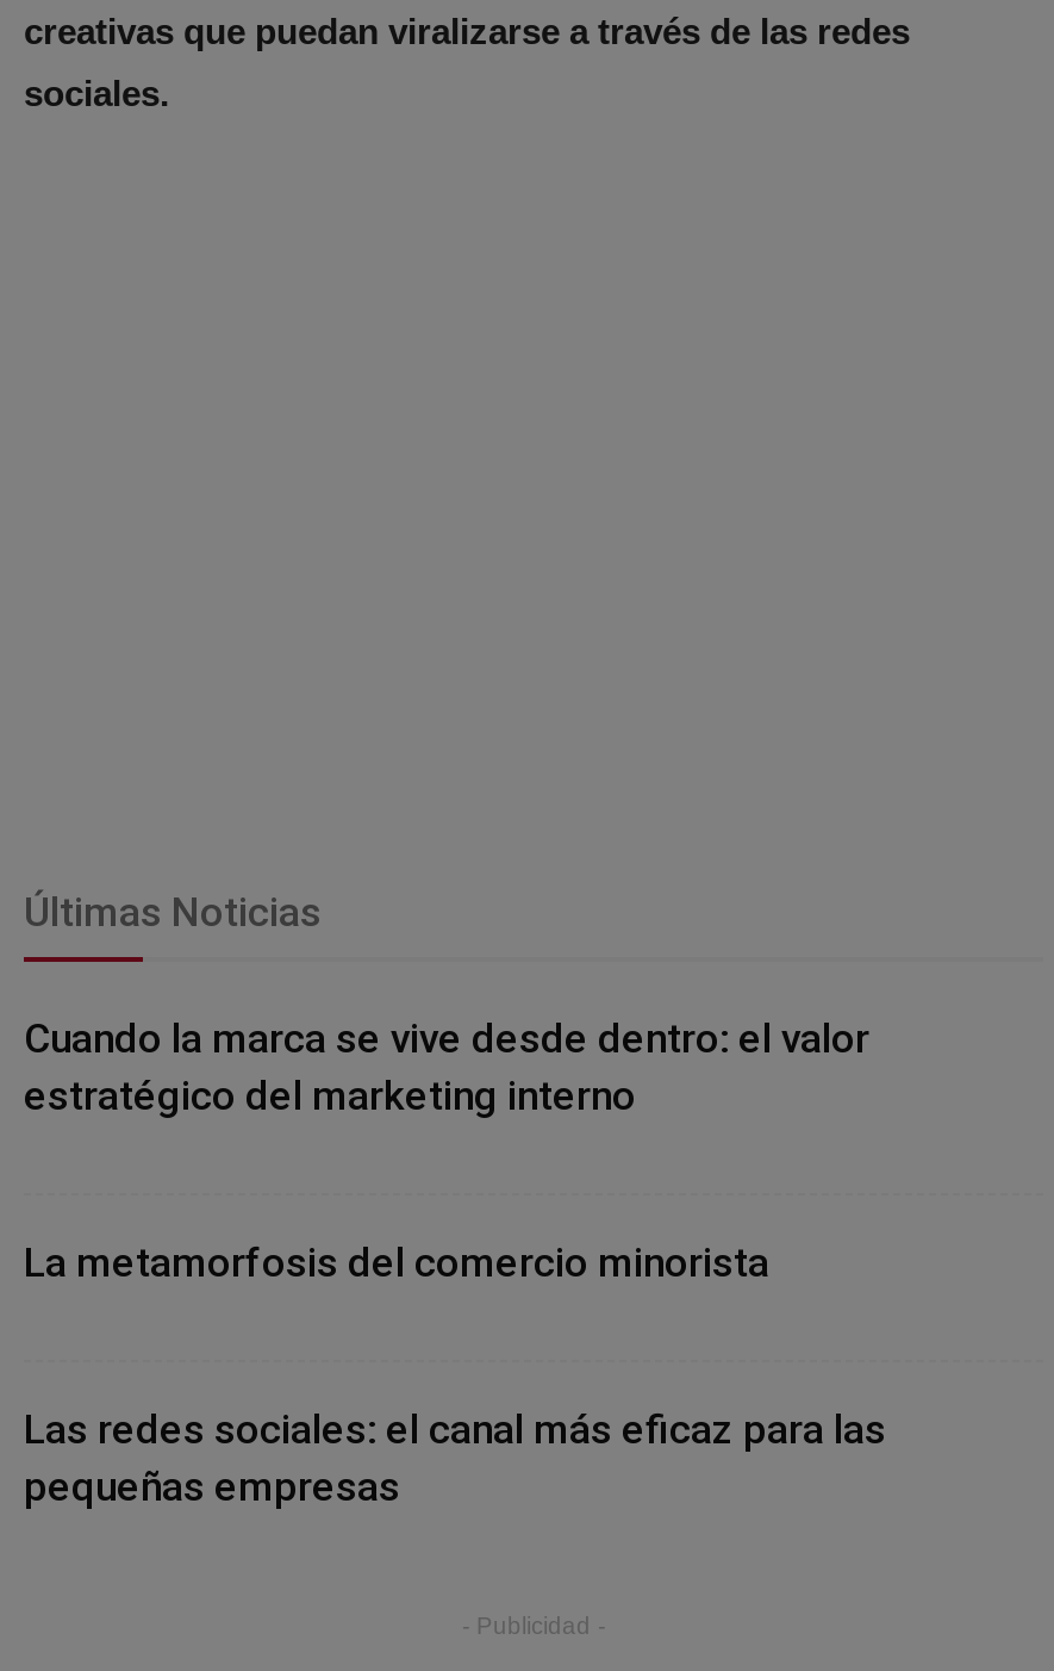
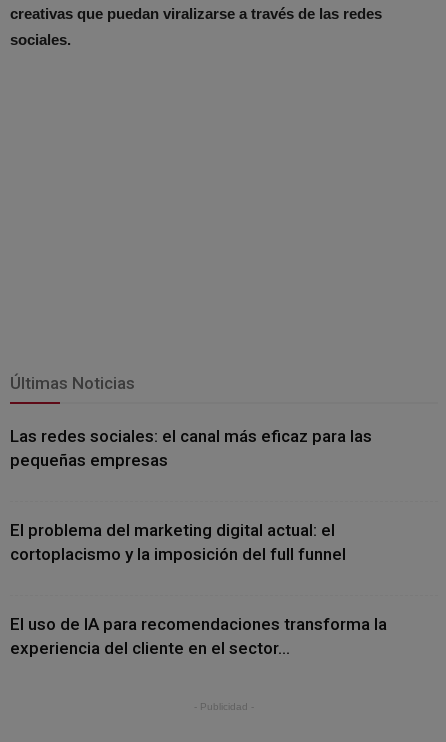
- Cuando la marca se vive desde dentro: el valor
- estratégico del marketing interno
- La metamorfosis del comercio minorista

moved up: Las redes sociales: el canal más eficaz para las | pequeñas empresas

+ El problema del marketing digital actual: el
+ cortoplacismo y la imposición del full funnel
+ El uso de IA para recomendaciones transforma la
+ experiencia del cliente en el sector...
